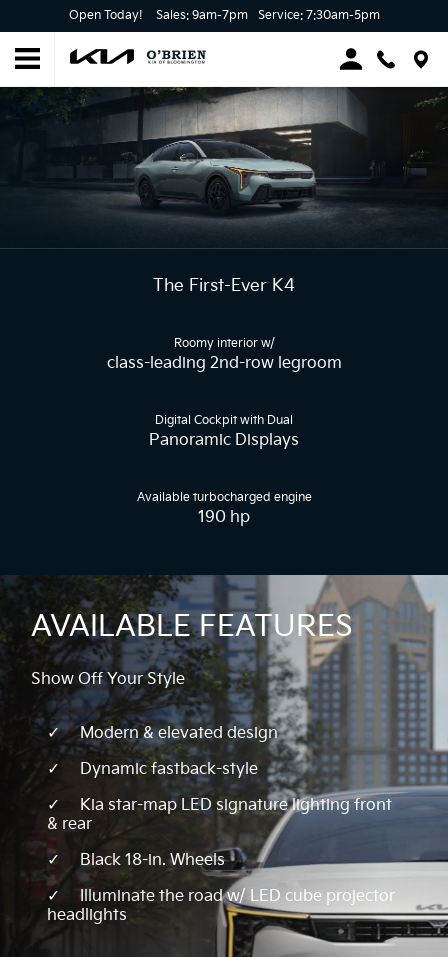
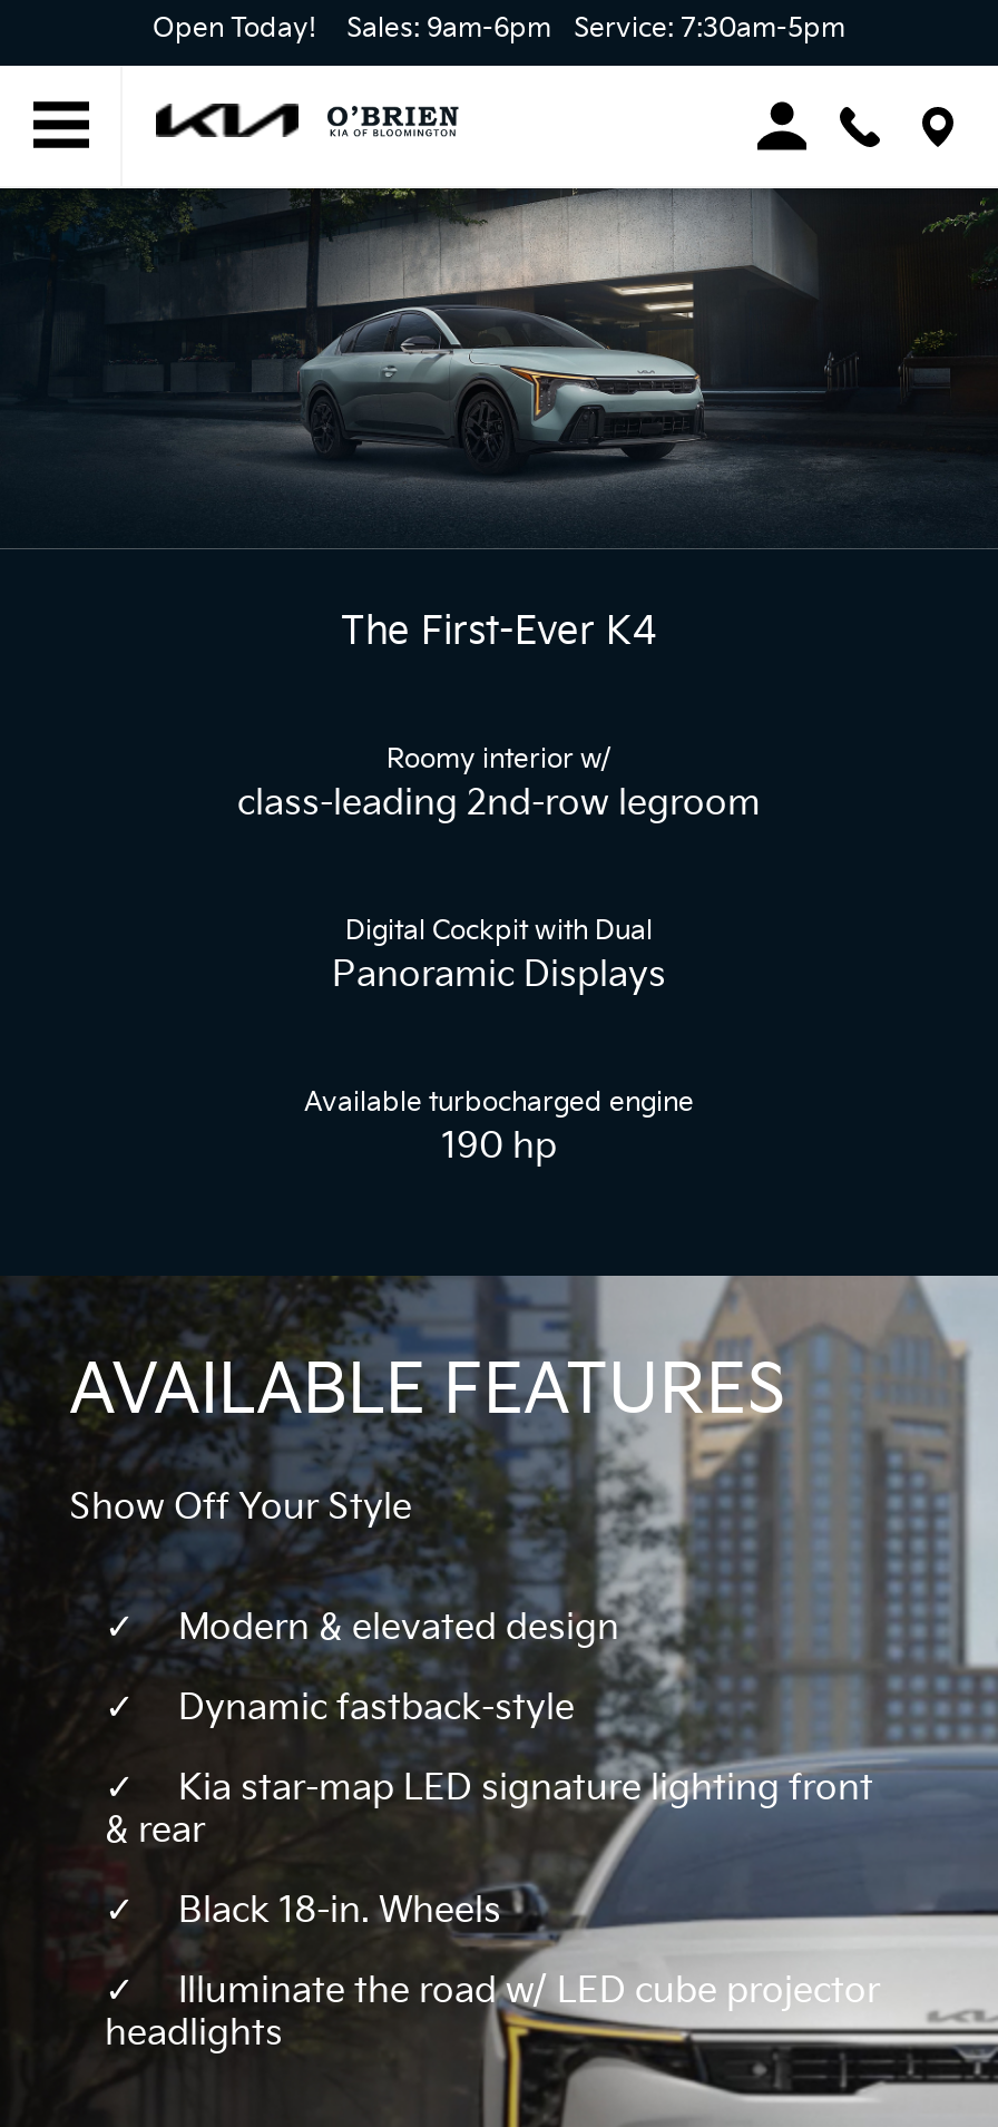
- Open Today! Sales: 9am-7pm Service: 7:30am-5pm
+ Open Today! Sales: 9am-6pm Service: 7:30am-5pm
